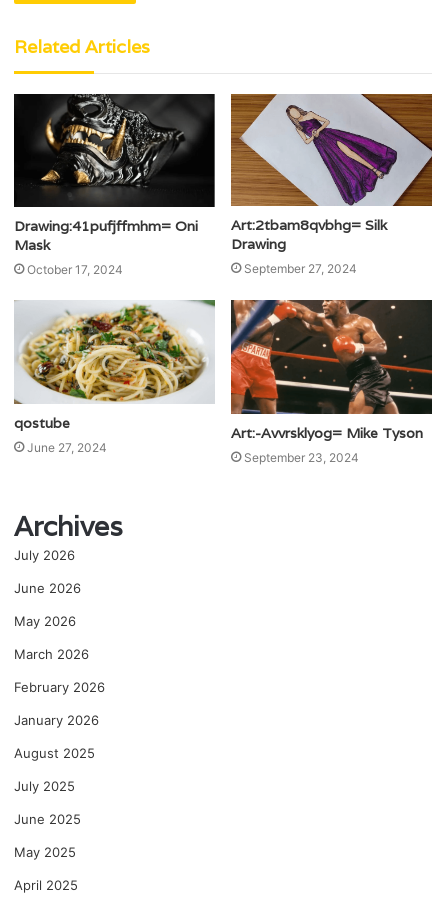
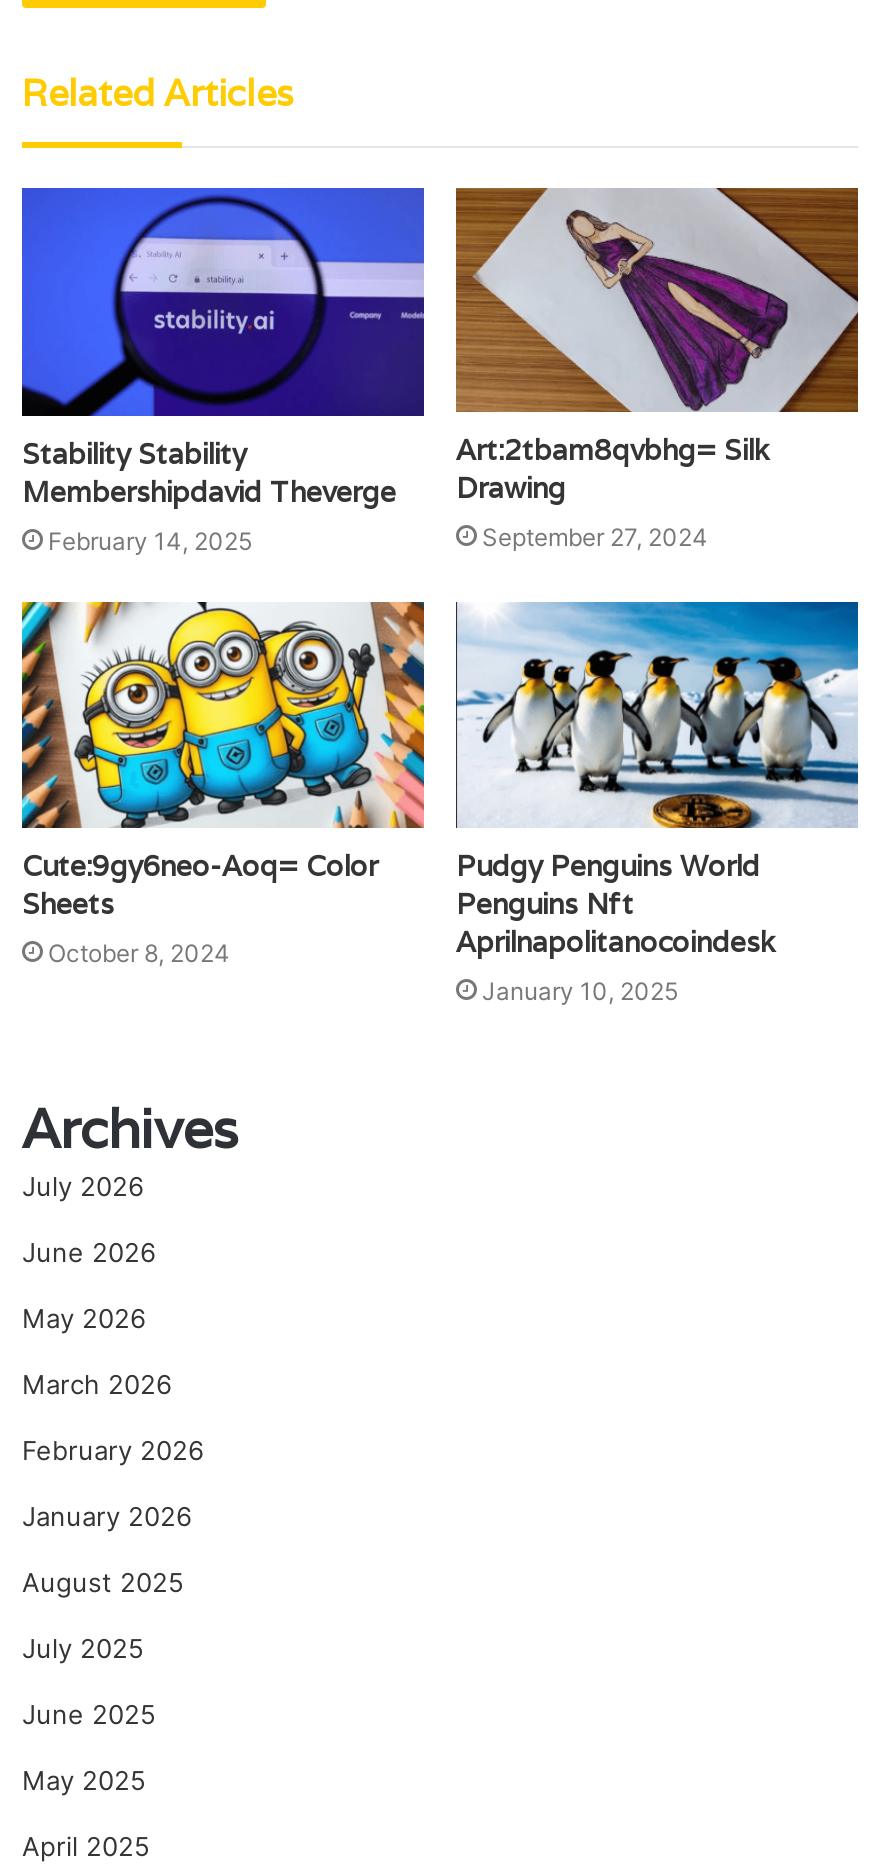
- [image]
- Drawing:41pufjffmhm= Oni
- Mask
- October 17, 2024
+ [image]
+ Stability Stability
+ Membershipdavid Theverge
+ February 14, 2025

- [image]
- qostube
- June 27, 2024
+ [image]
+ Cute:9gy6neo-Aoq= Color
+ Sheets
+ October 8, 2024

- [image]
- Art:-Avvrsklyog= Mike Tyson
- September 23, 2024
+ [image]
+ Pudgy Penguins World
+ Penguins Nft
+ Aprilnapolitanocoindesk
+ January 10, 2025
